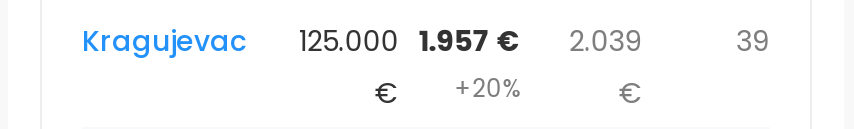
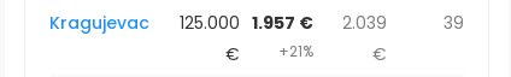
- +20%
+ +21%
